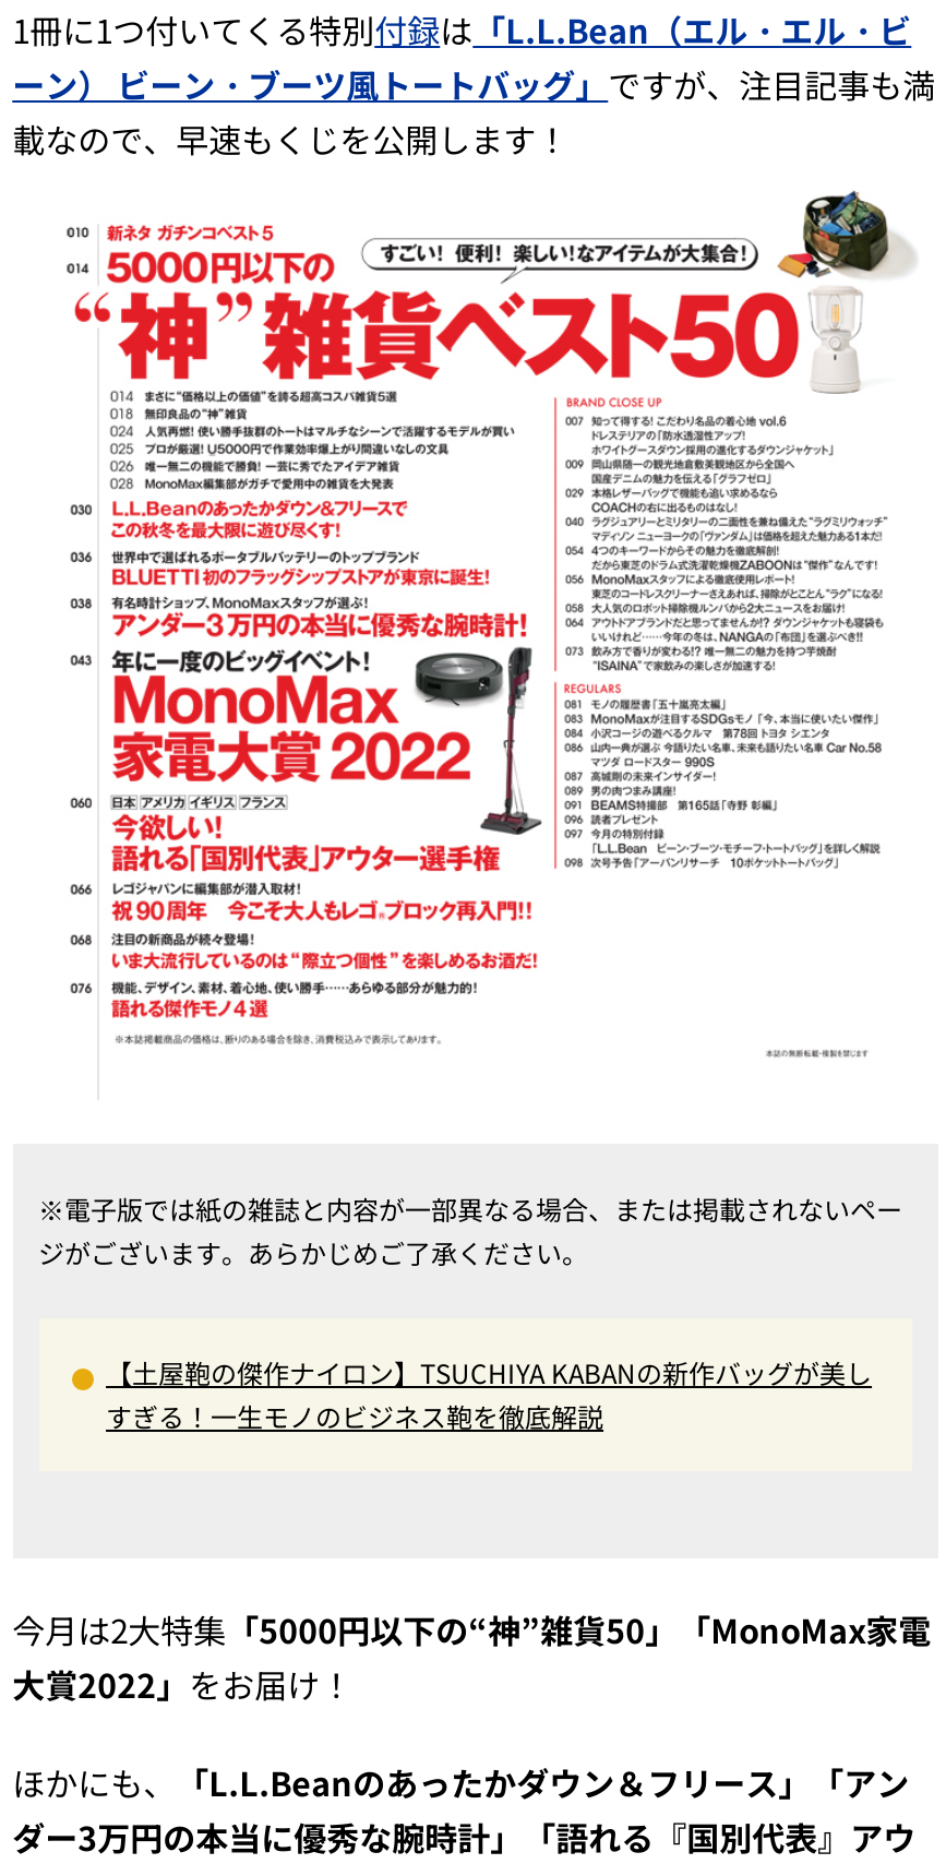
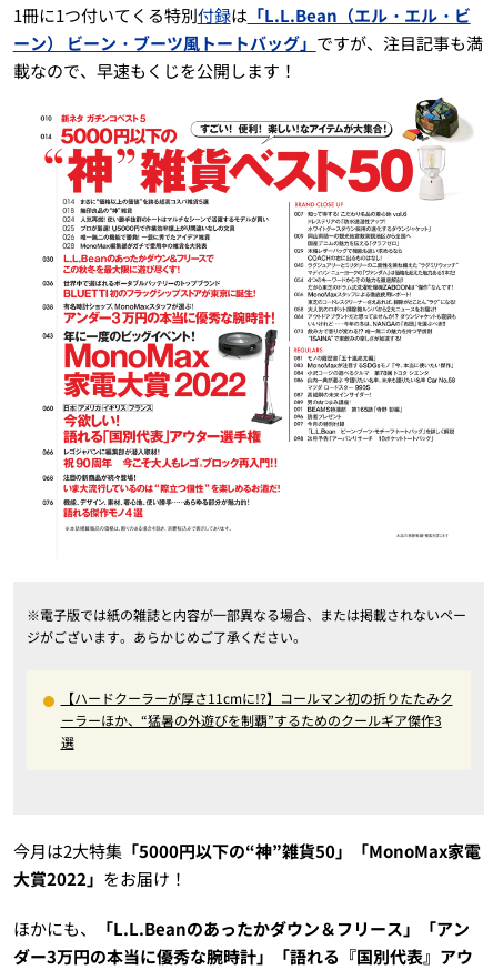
- 【土屋鞄の傑作ナイロン】TSUCHIYA KABANの新作バッグが美し
- すぎる！一生モノのビジネス鞄を徹底解説
+ 【ハードクーラーが厚さ11cmに!?】コールマン初の折りたたみク
+ ーラーほか、“猛暑の外遊びを制覇”するためのクールギア傑作3
+ 選
